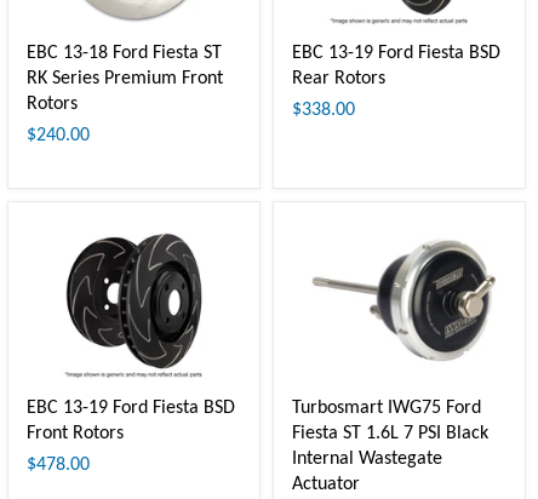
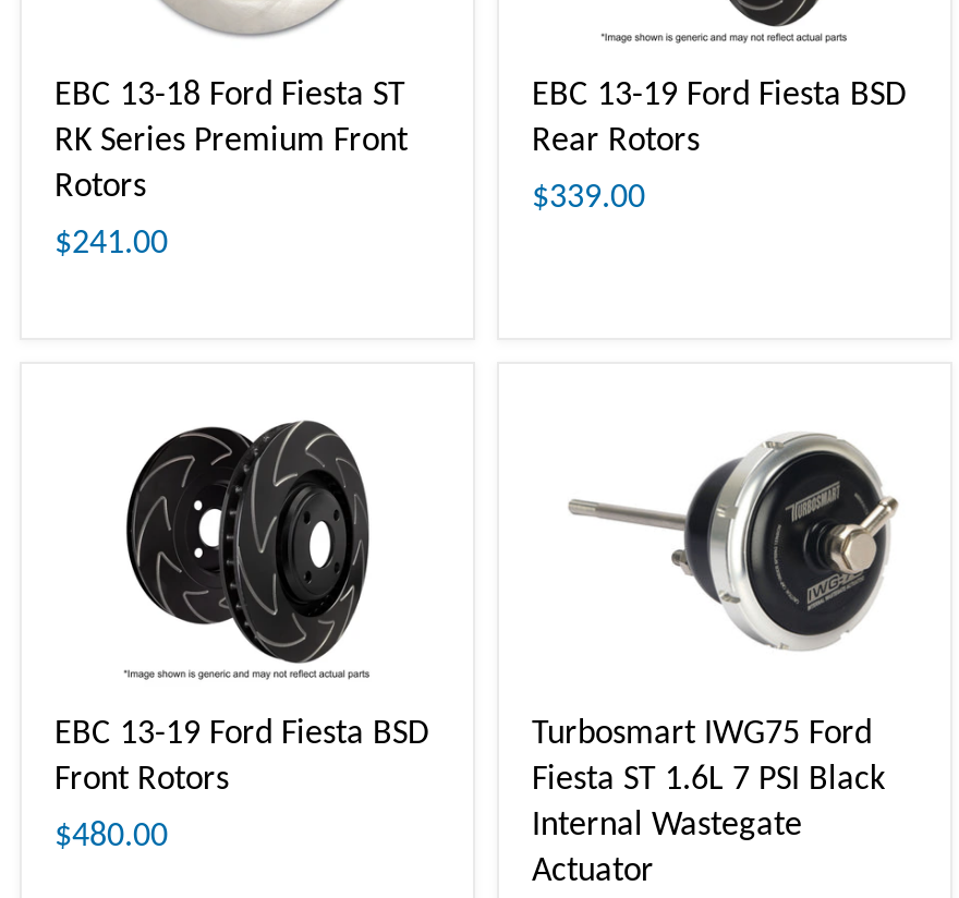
- $338.00
+ $339.00

- $240.00
+ $241.00

- $478.00
+ $480.00
